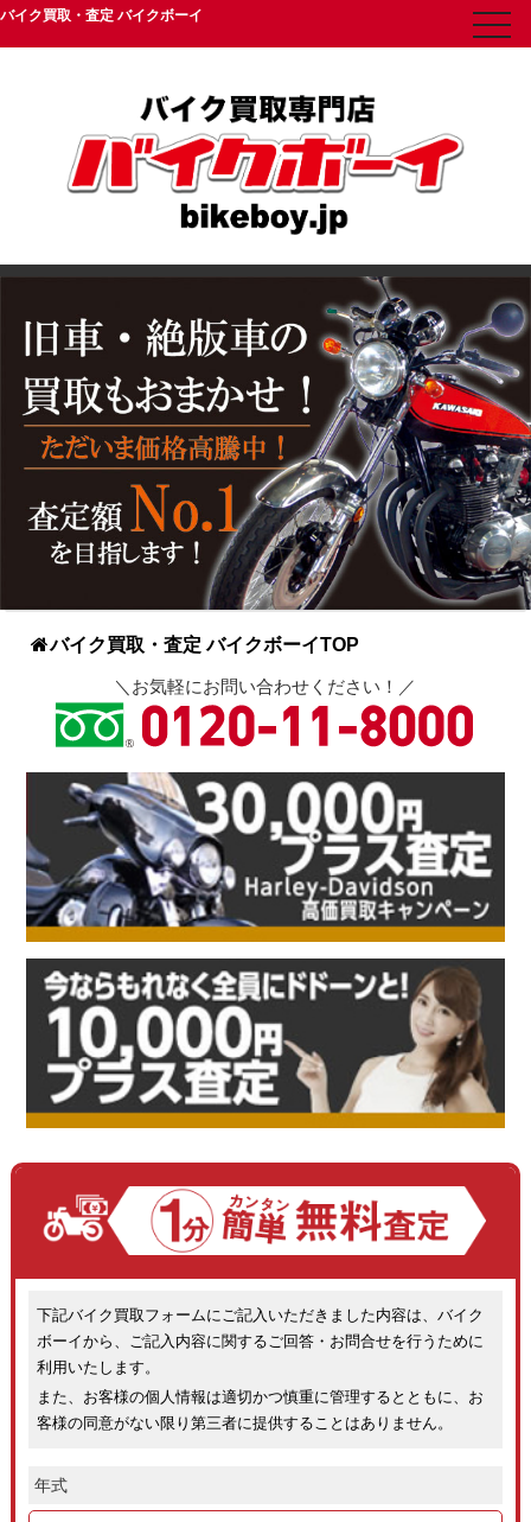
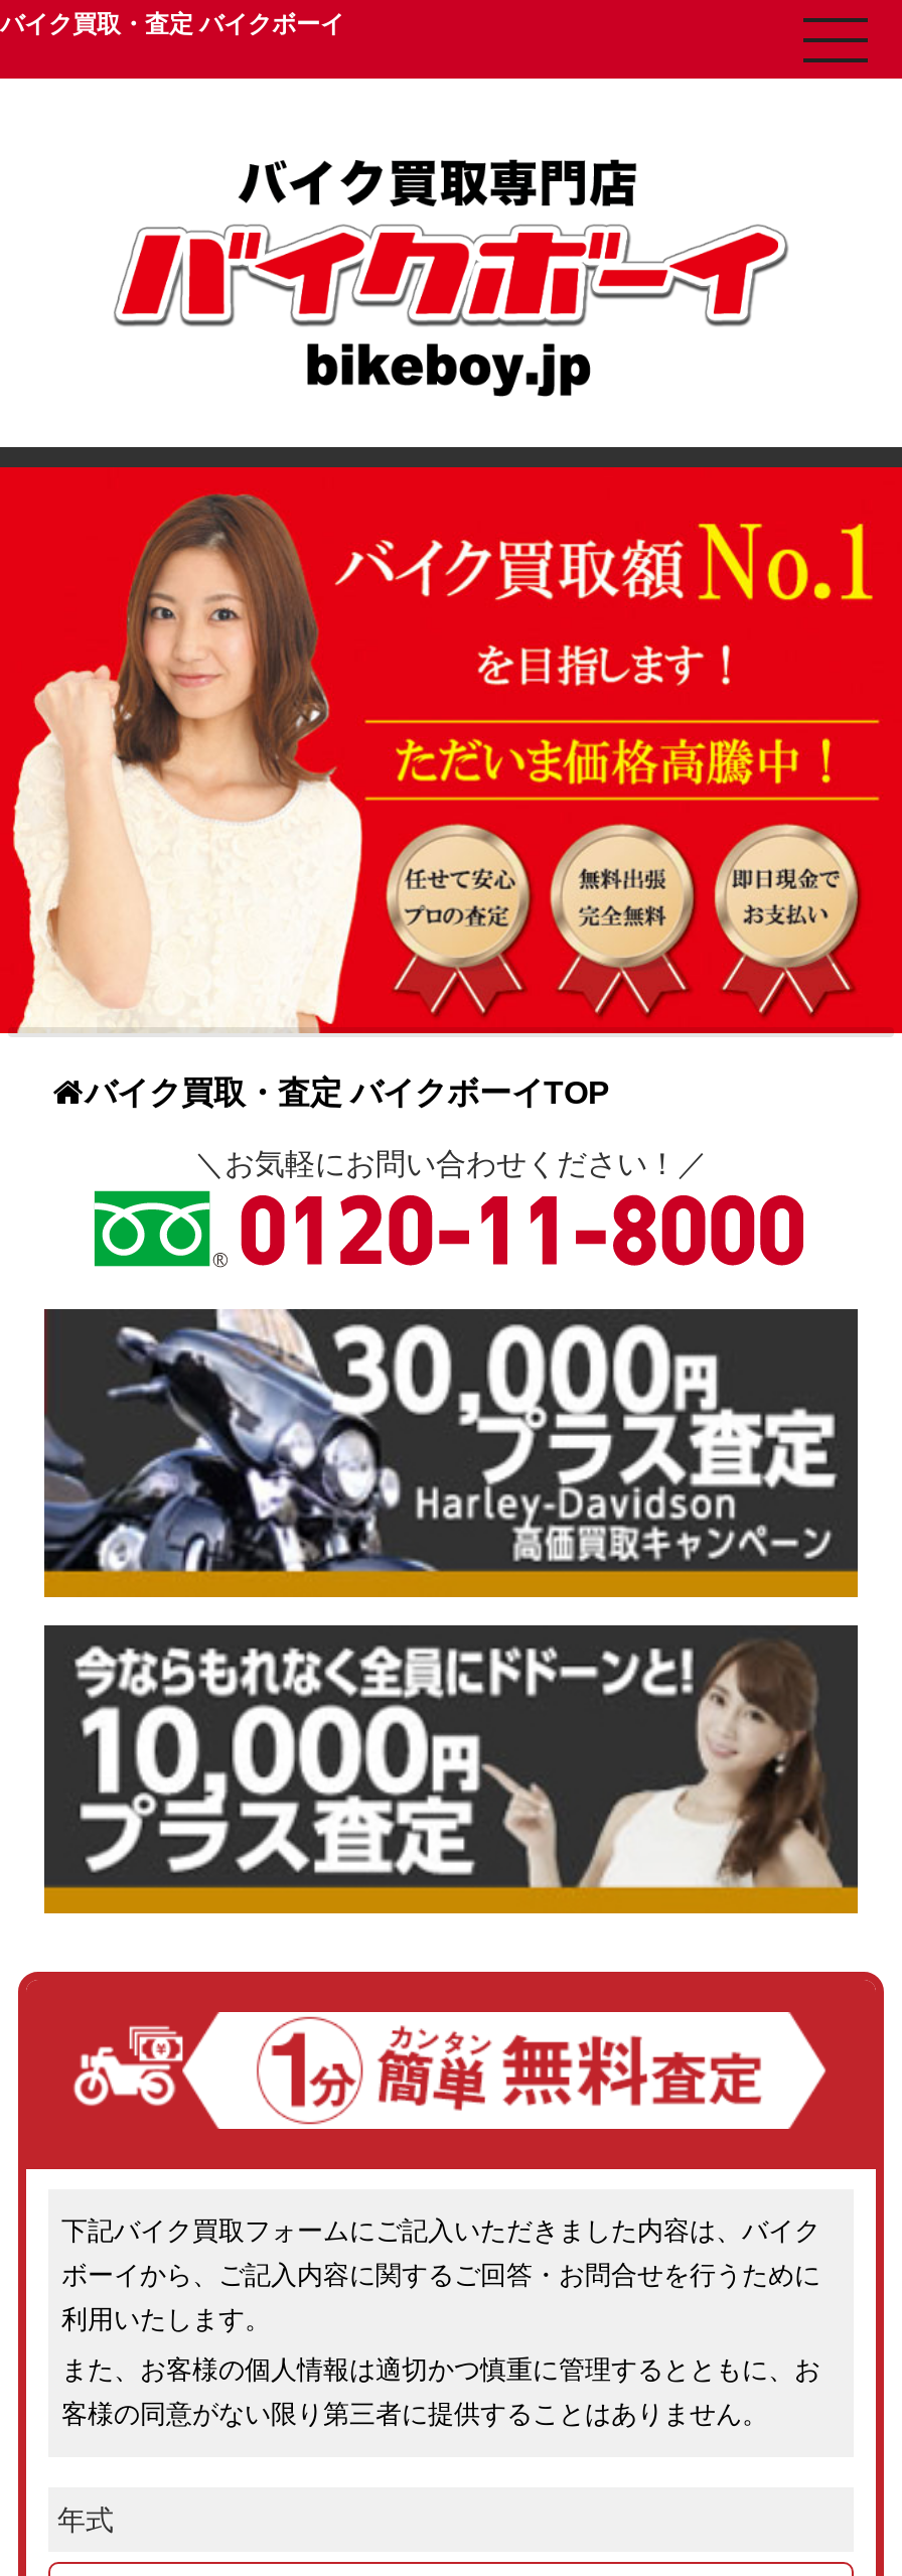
- [image]
+ [image]
